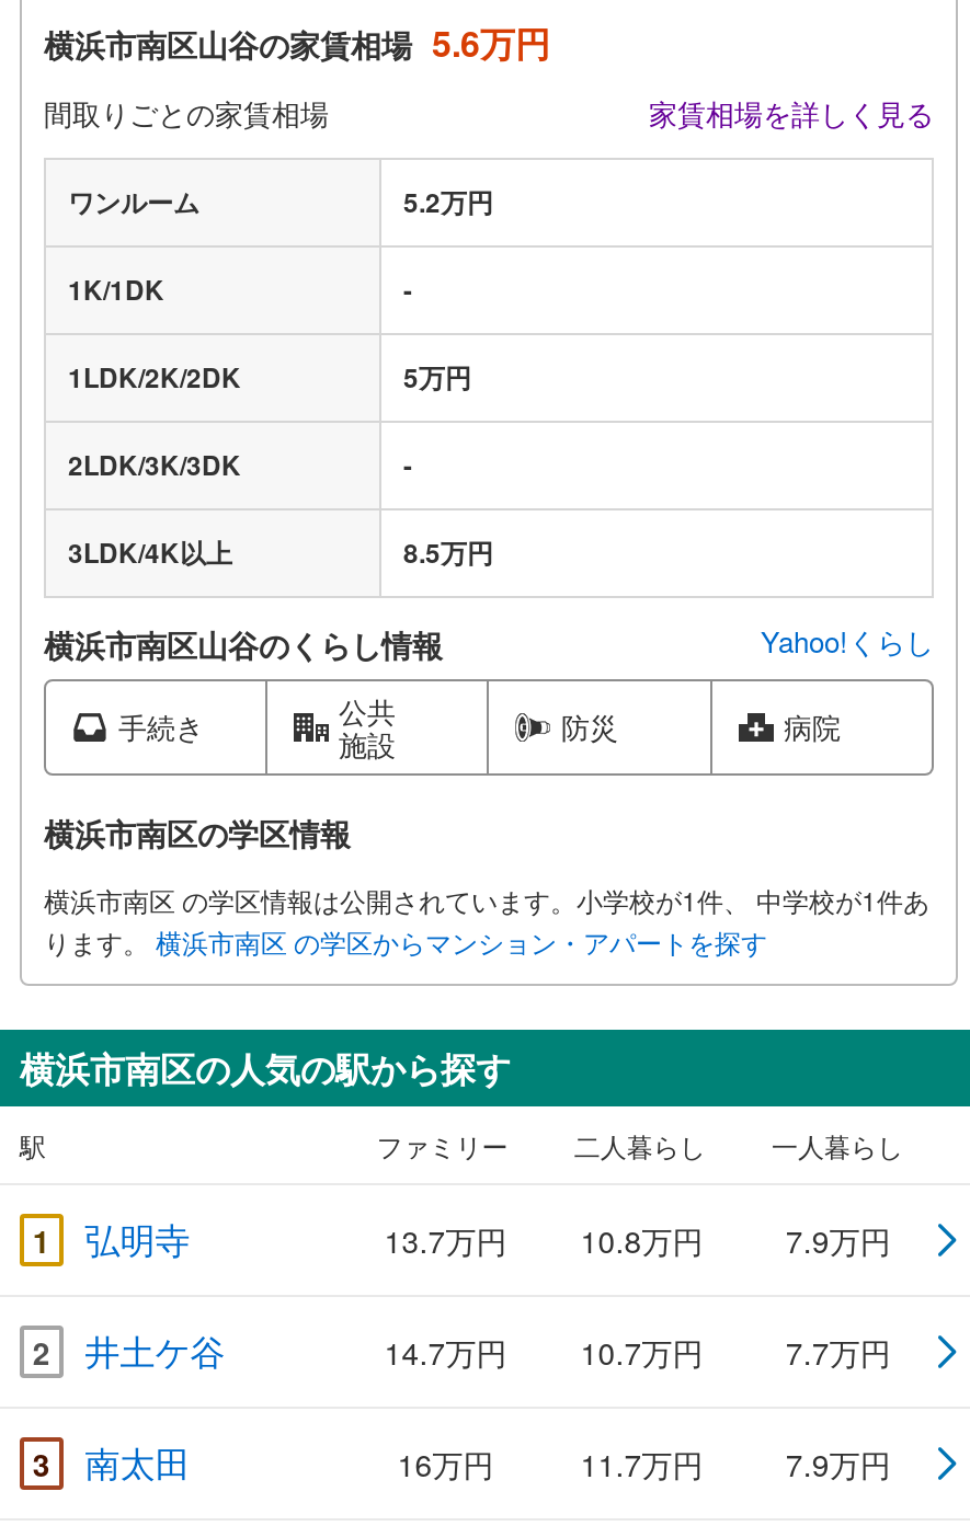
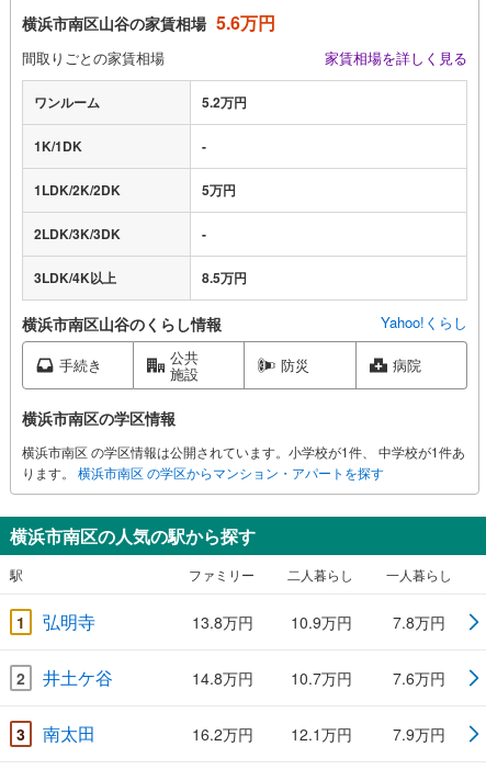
- 13.7万円
+ 13.8万円

- 10.8万円
+ 10.9万円

- 7.9万円
+ 7.8万円

- 14.7万円
+ 14.8万円

- 7.7万円
+ 7.6万円

- 16万円
+ 16.2万円

- 11.7万円
+ 12.1万円
